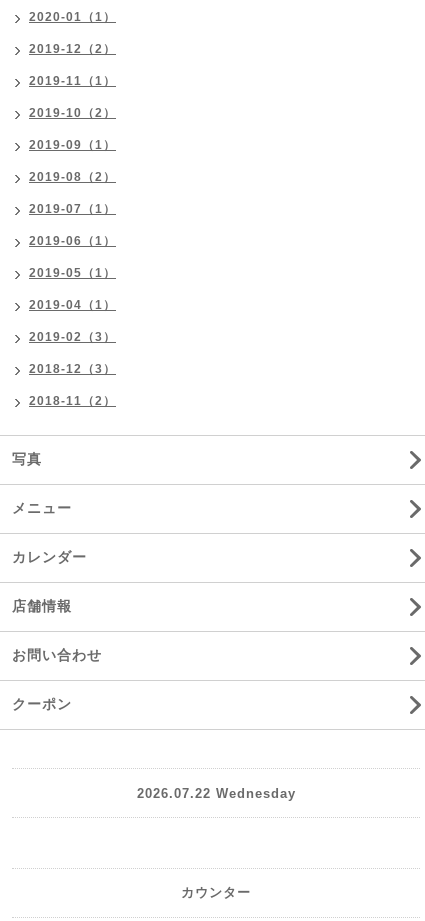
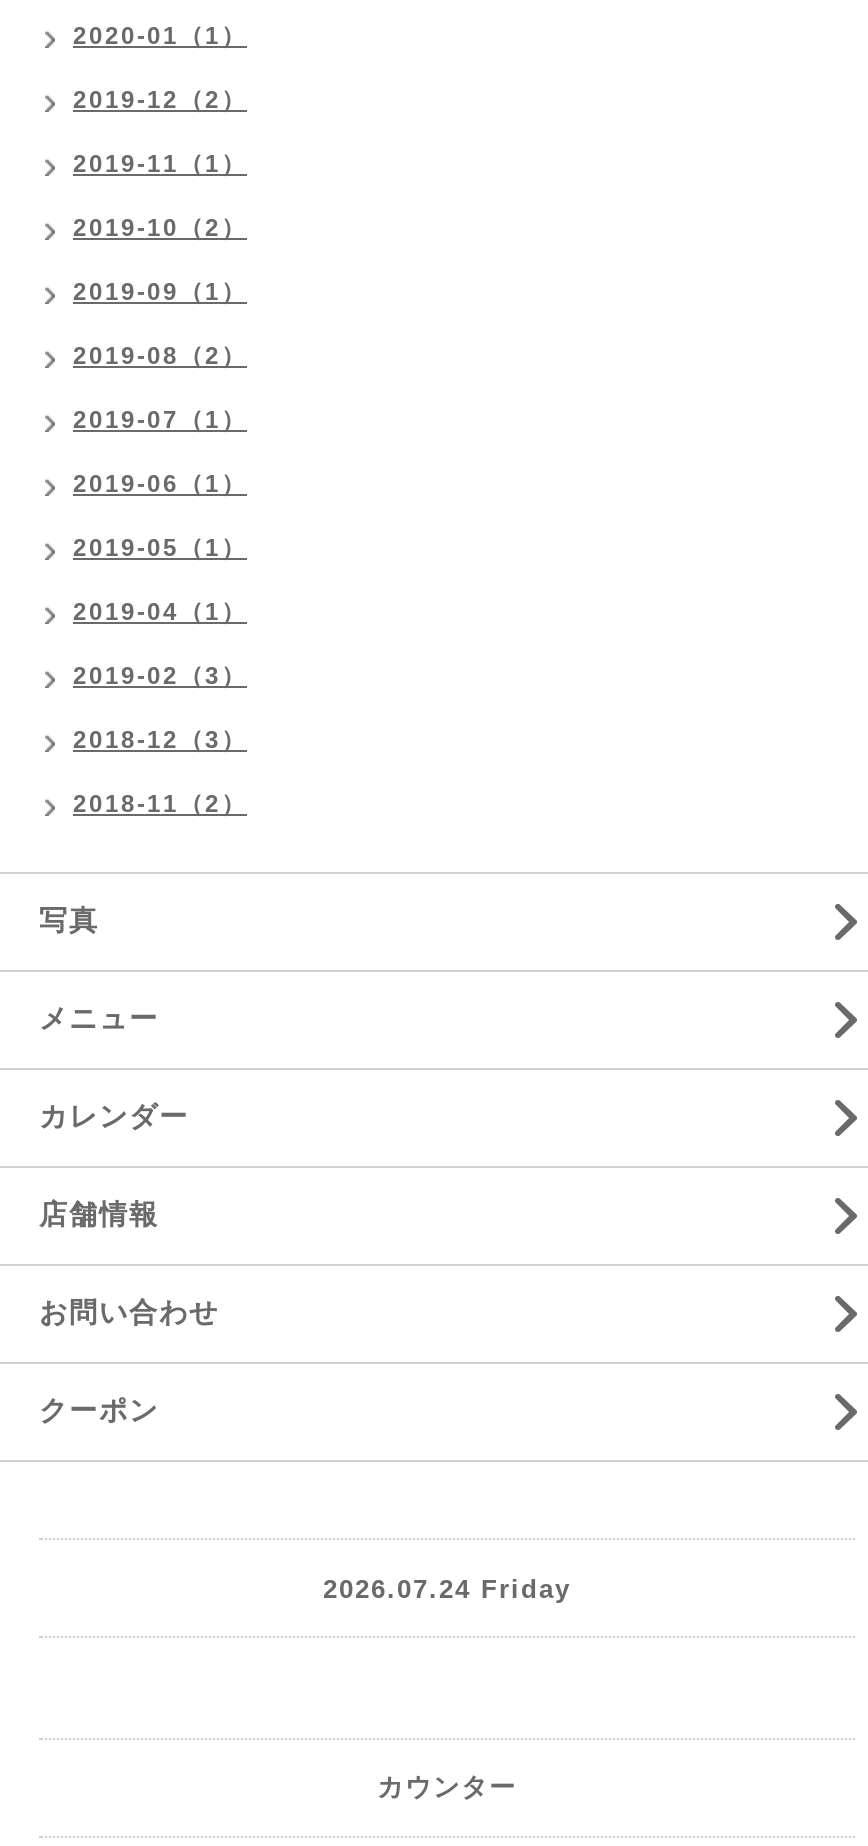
- 2026.07.22 Wednesday
+ 2026.07.24 Friday
